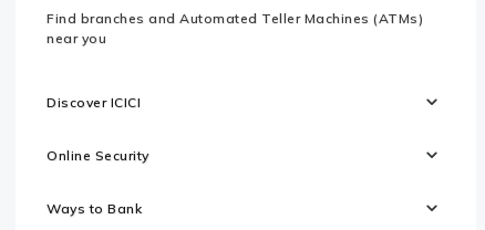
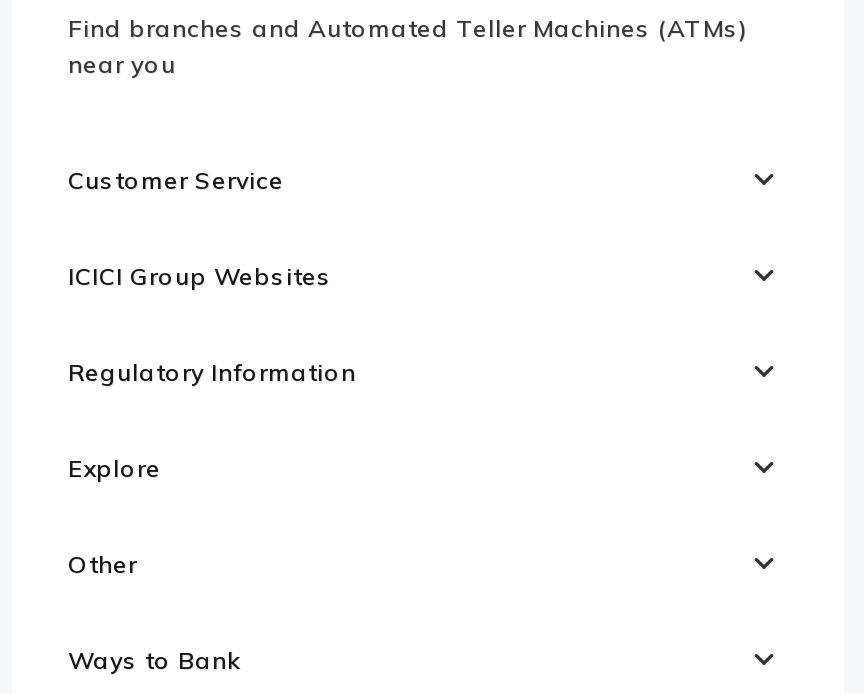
- Discover ICICI
- Online Security
+ Customer Service
+ ICICI Group Websites
+ Regulatory Information
+ Explore
+ Other
